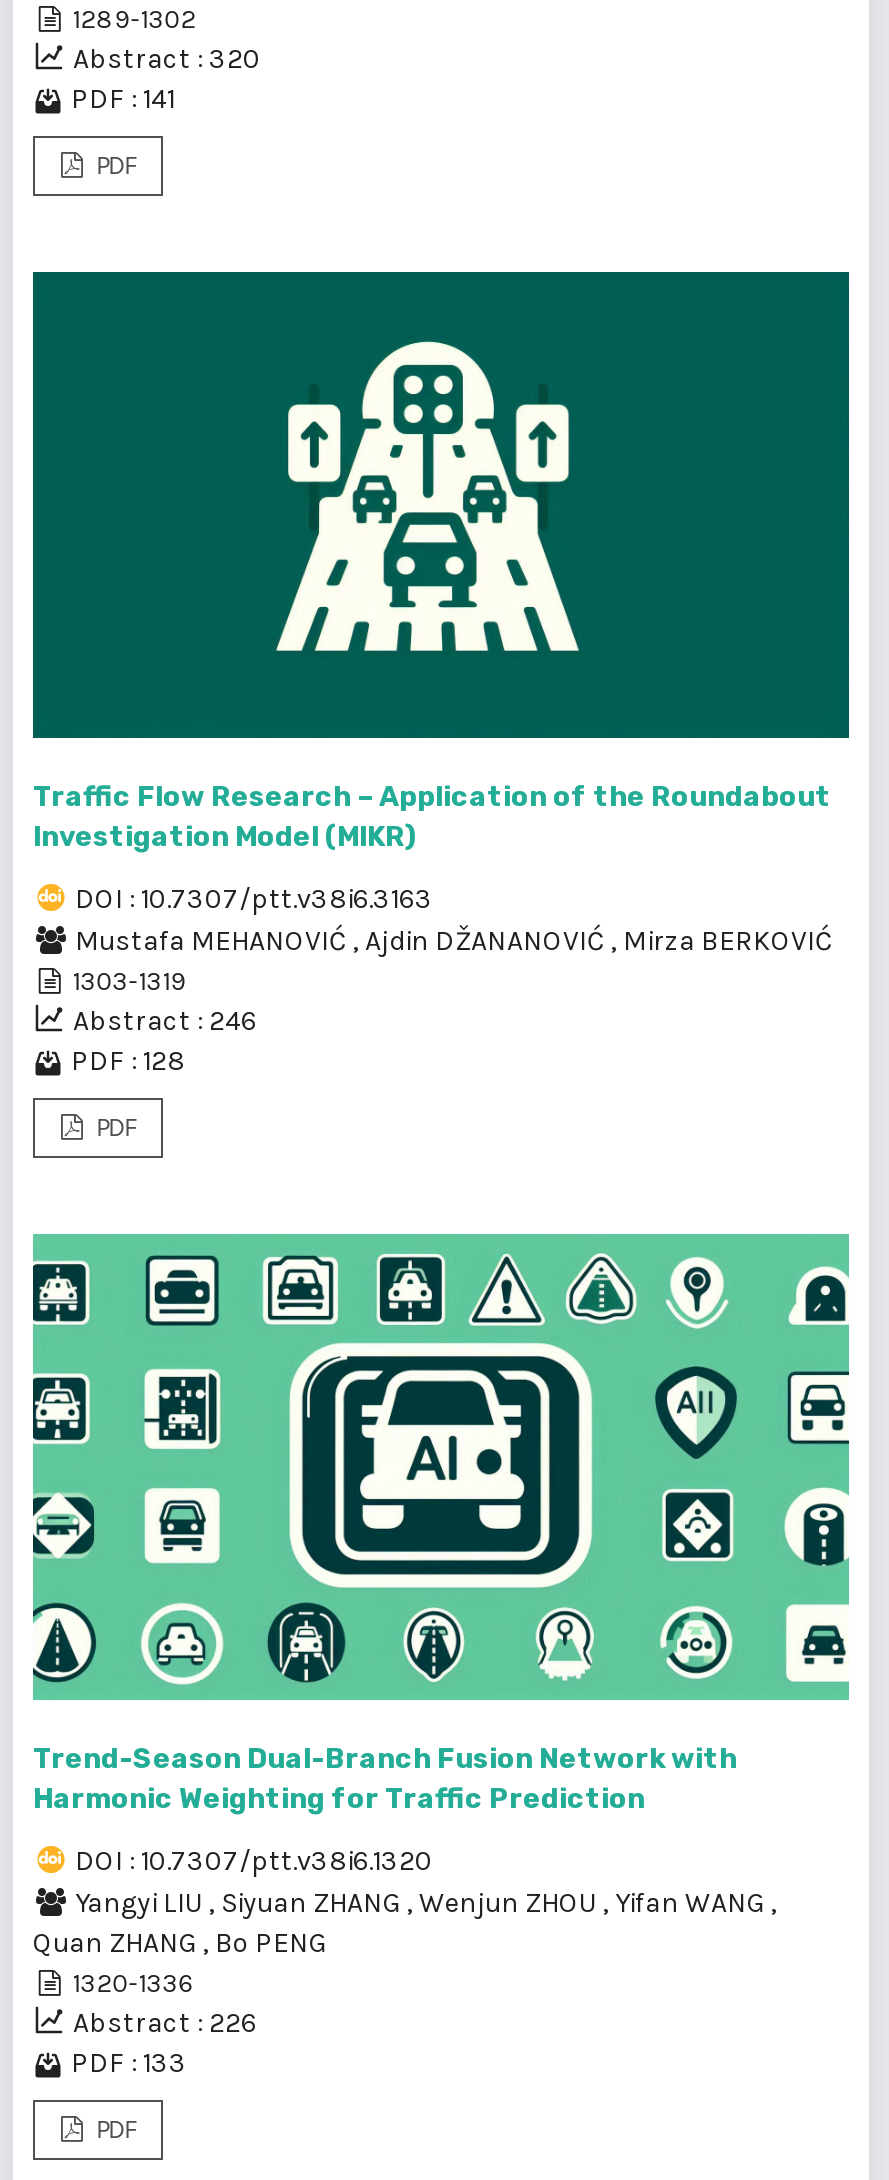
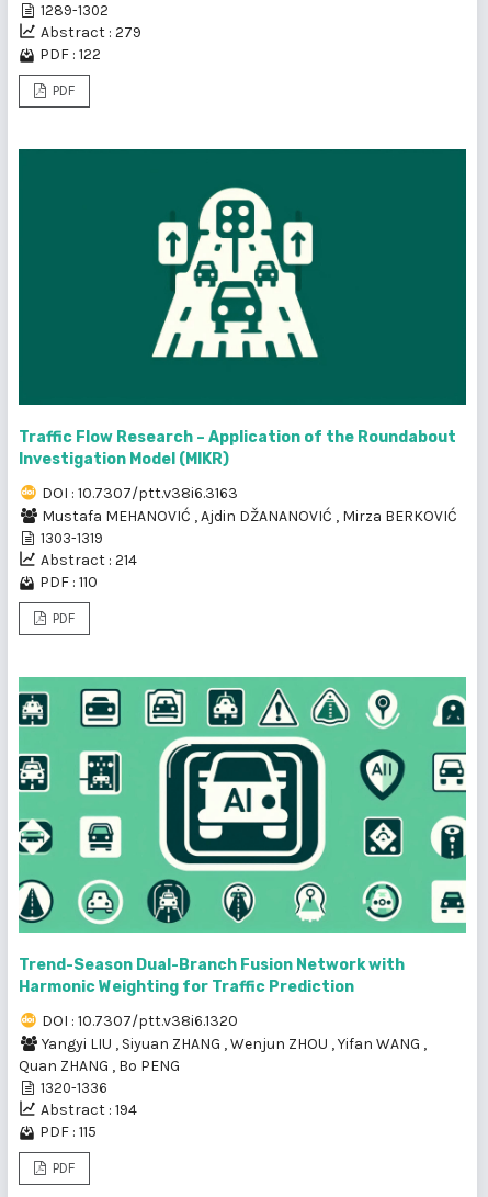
- Abstract : 320
+ Abstract : 279

- PDF : 141
+ PDF : 122

- Abstract : 246
+ Abstract : 214

- PDF : 128
+ PDF : 110

- Abstract : 226
+ Abstract : 194

- PDF : 133
+ PDF : 115
